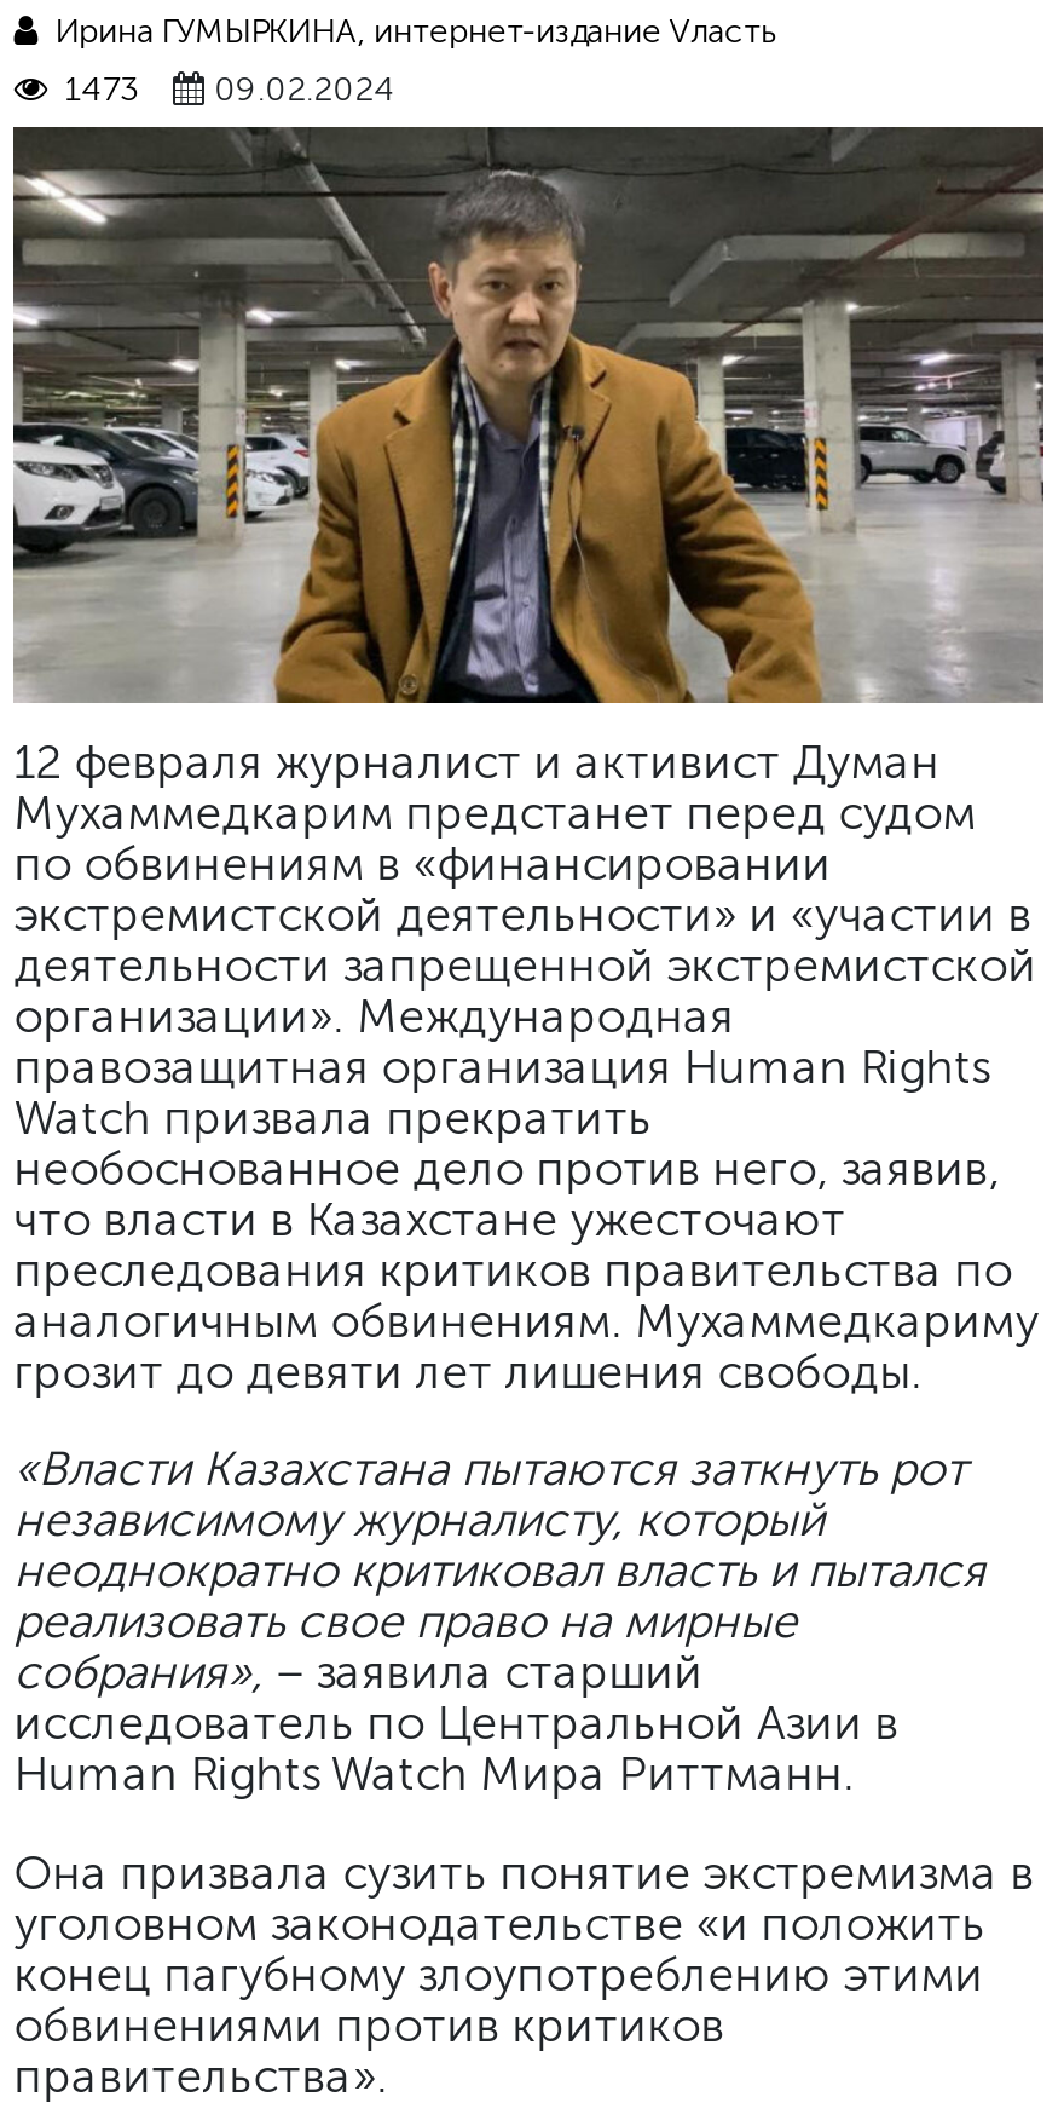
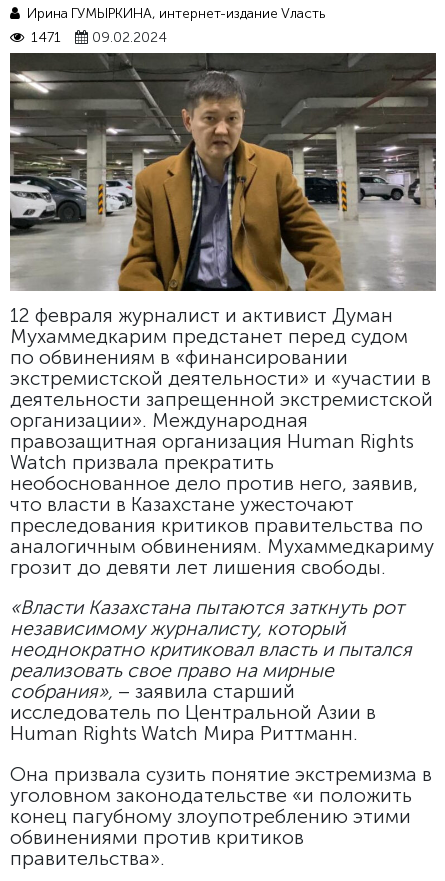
- 1473 09.02.2024
+ 1471 09.02.2024
